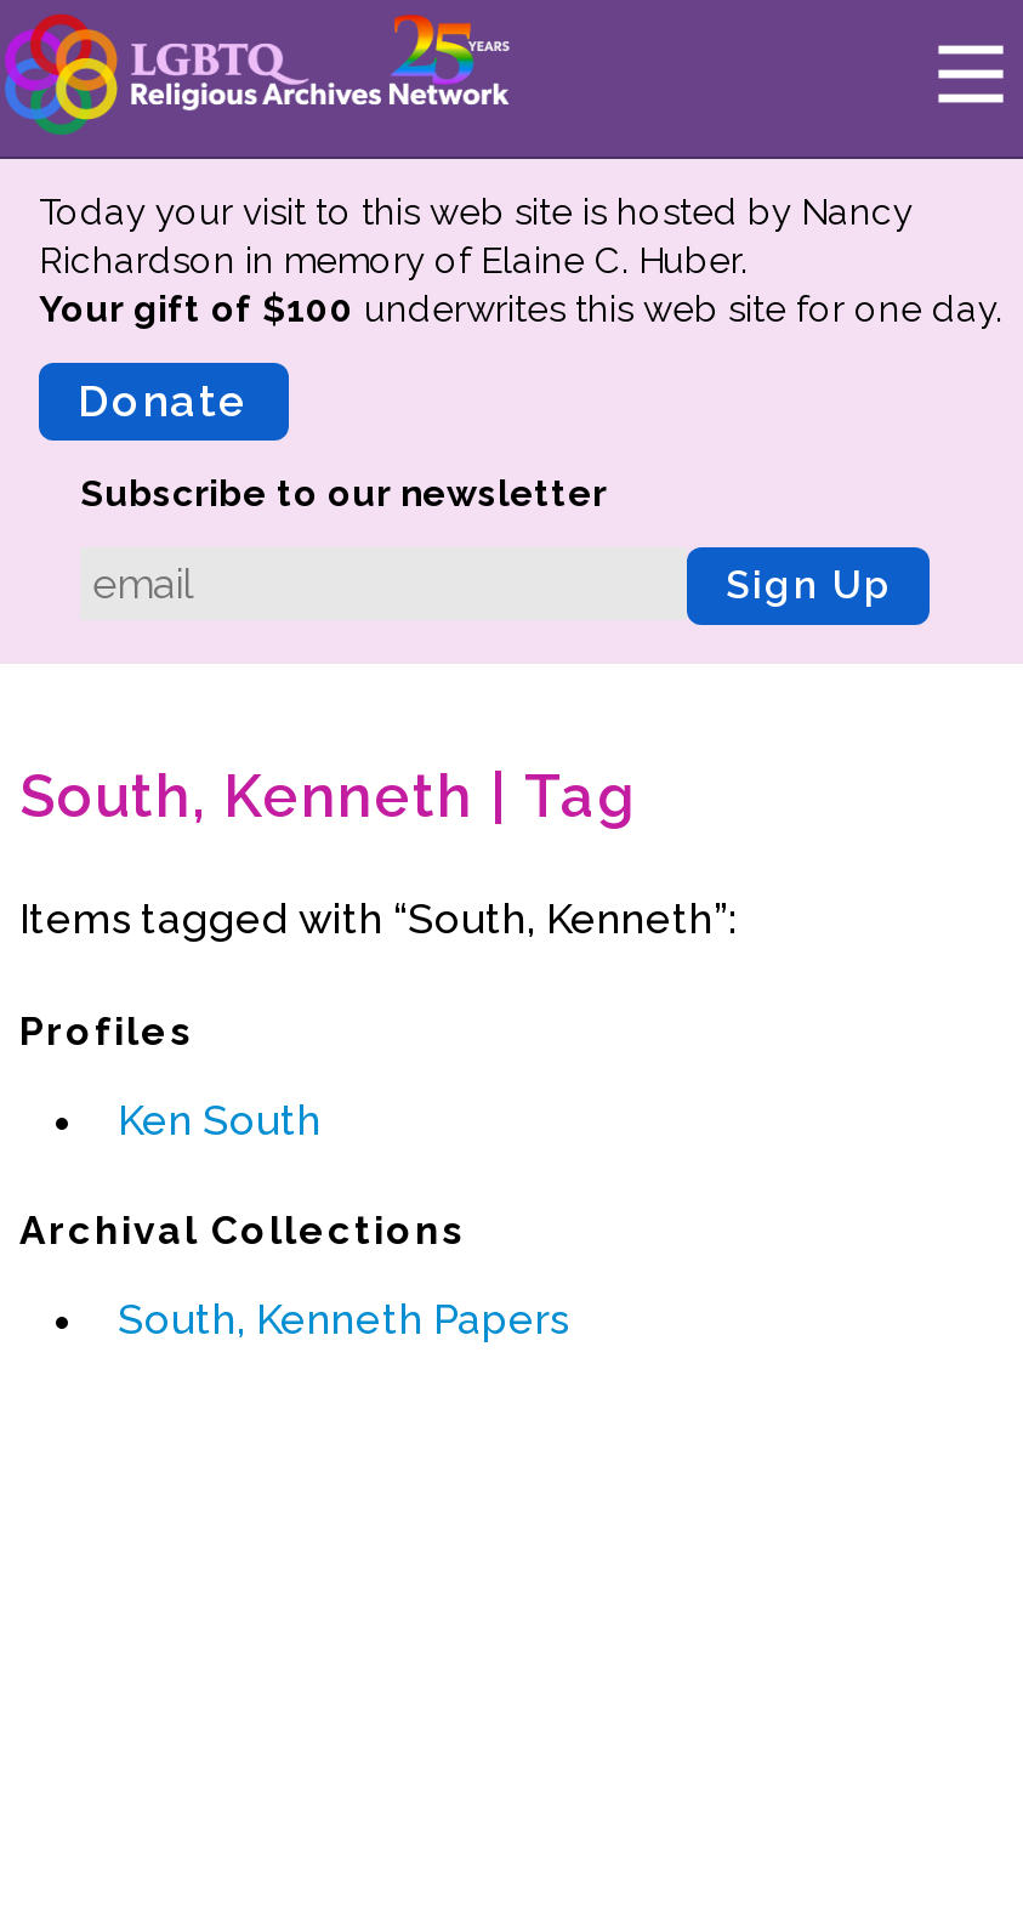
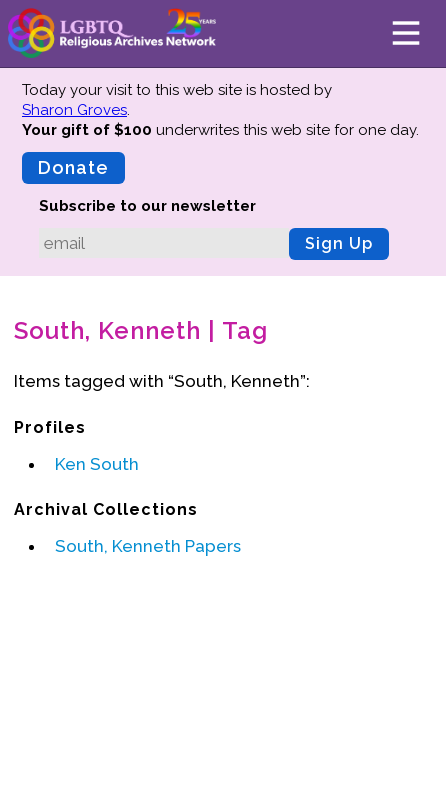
- Today your visit to this web site is hosted by Nancy
- Richardson in memory of Elaine C. Huber.
+ Today your visit to this web site is hosted by
+ Sharon Groves.
